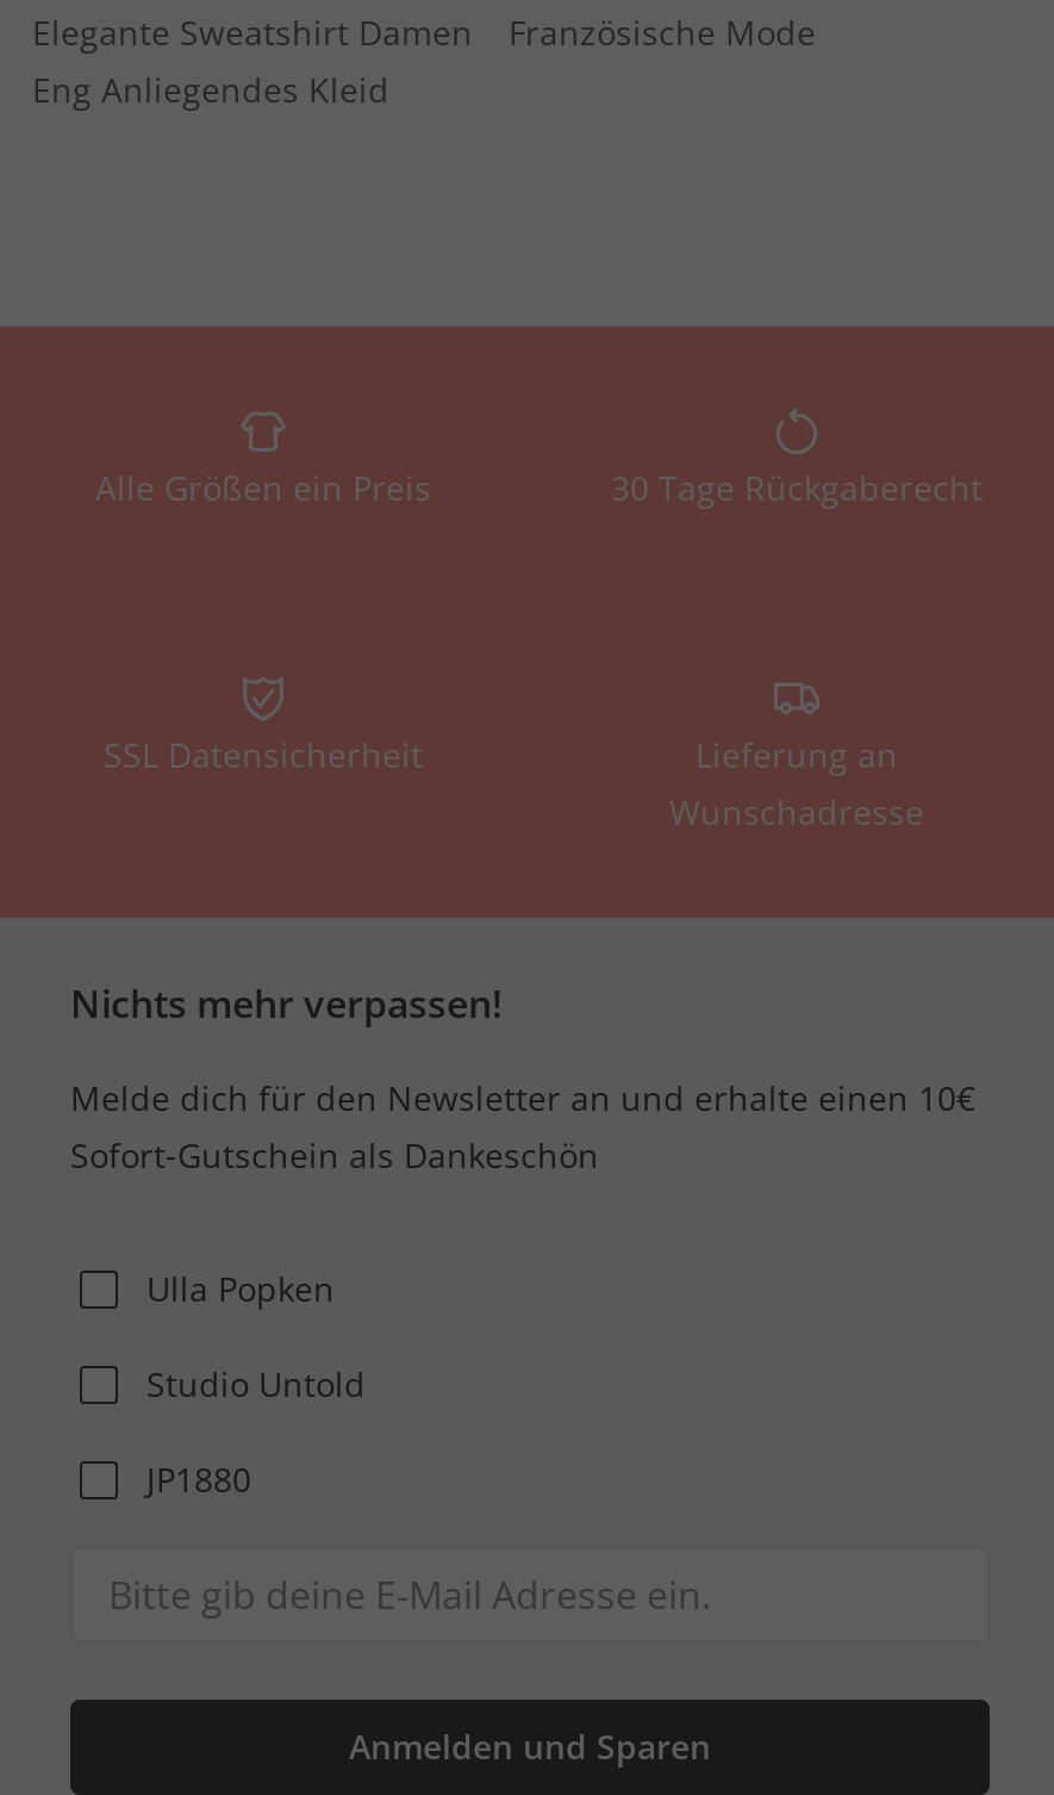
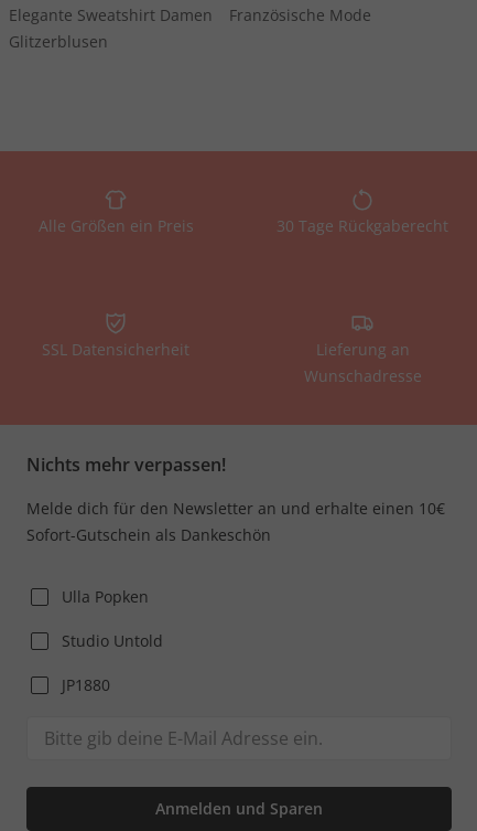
- Eng Anliegendes Kleid
+ Glitzerblusen
